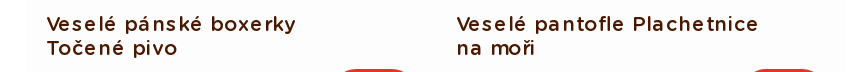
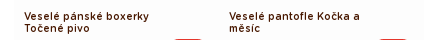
- Veselé pantofle Plachetnice
- na moři
+ Veselé pantofle Kočka a
+ měsíc
